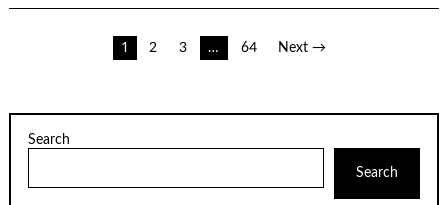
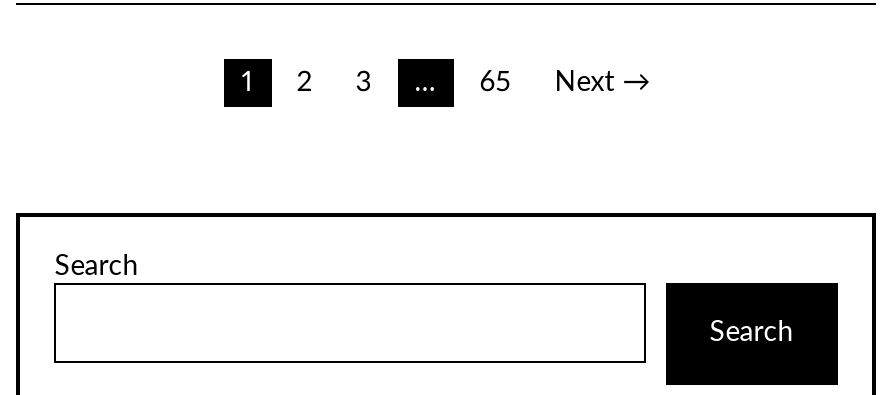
- 64
+ 65
